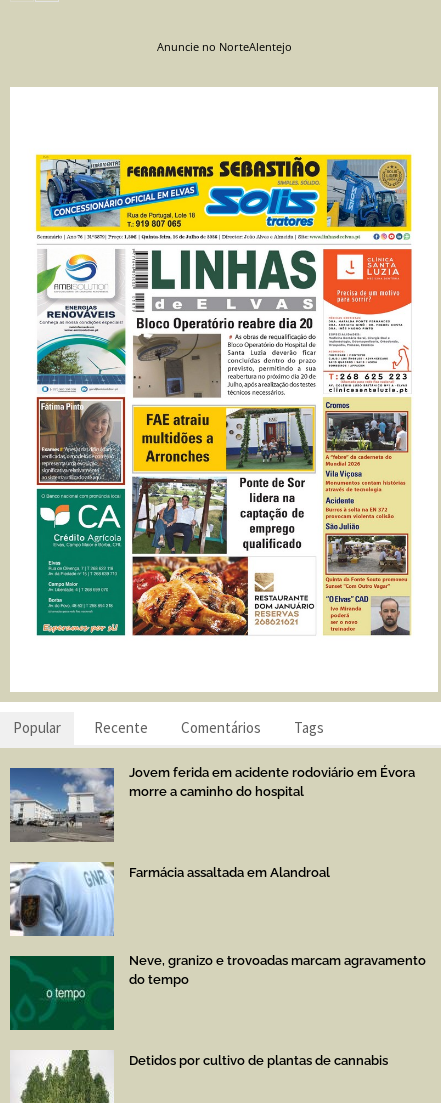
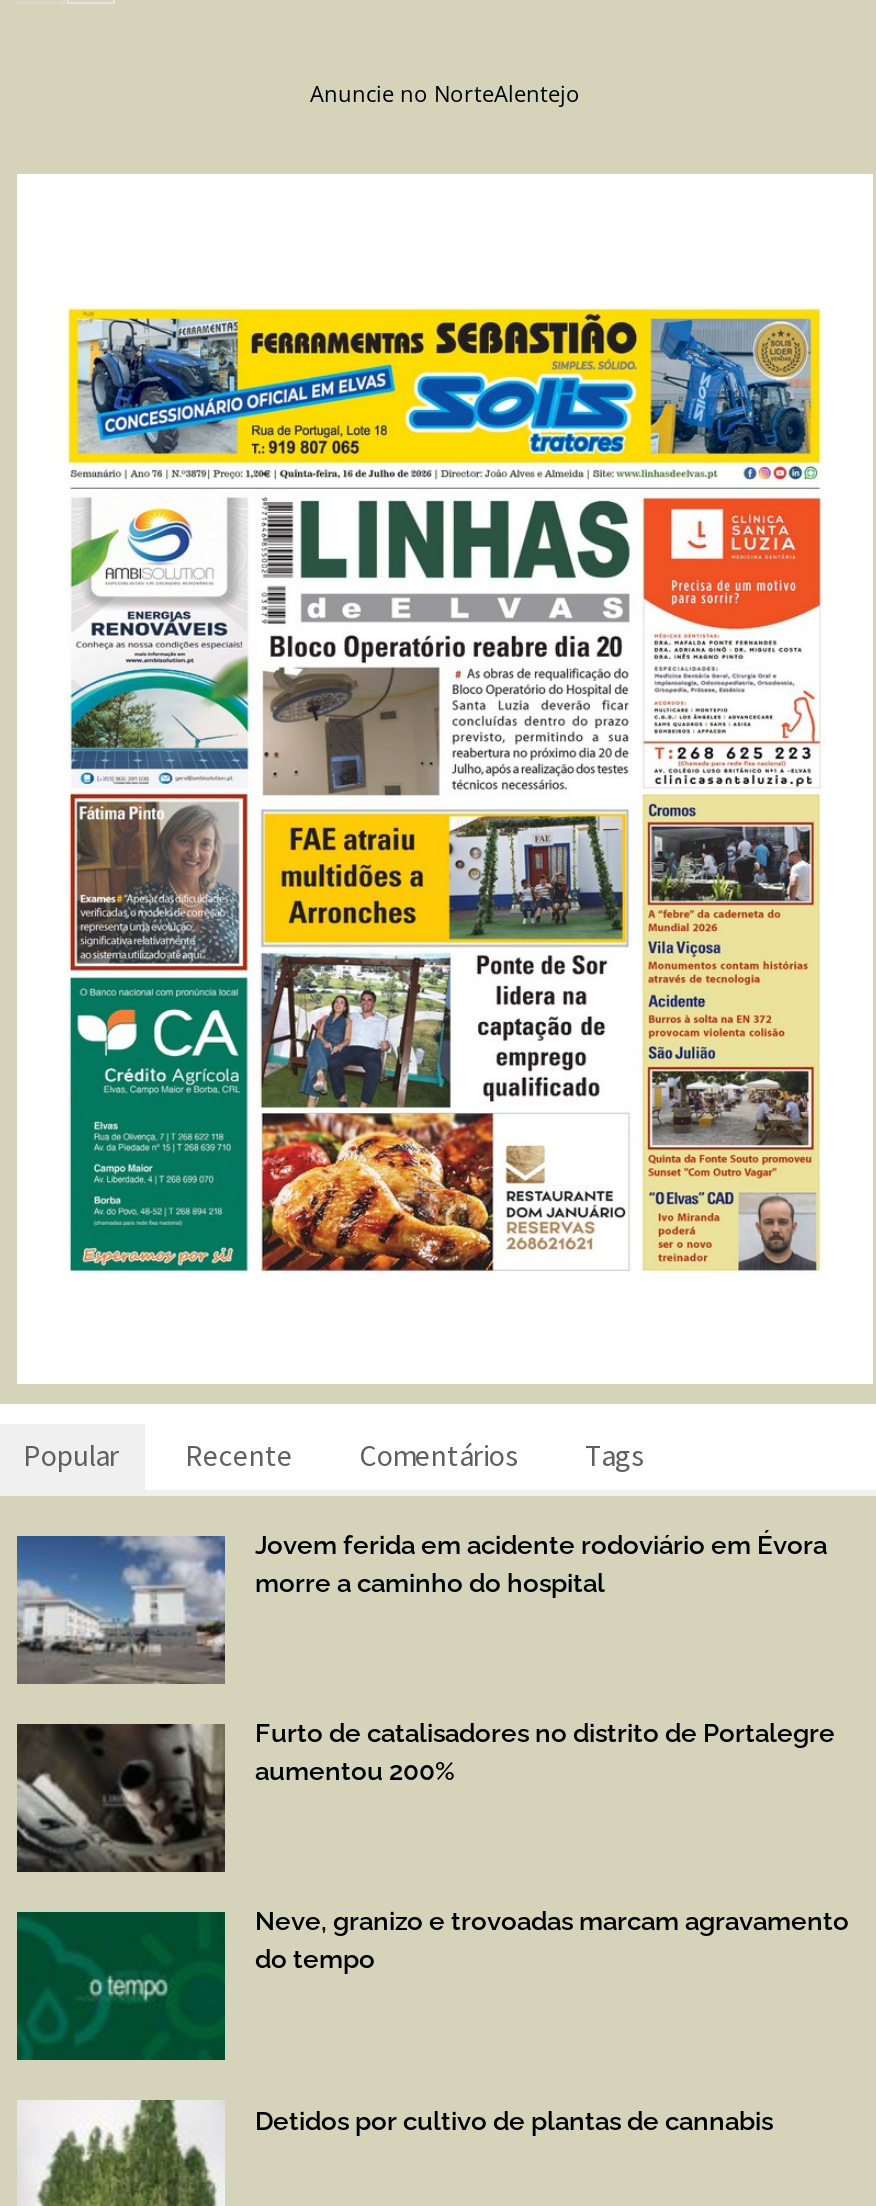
- [image]
- Farmácia assaltada em Alandroal
+ [image]
+ Furto de catalisadores no distrito de Portalegre
+ aumentou 200%
